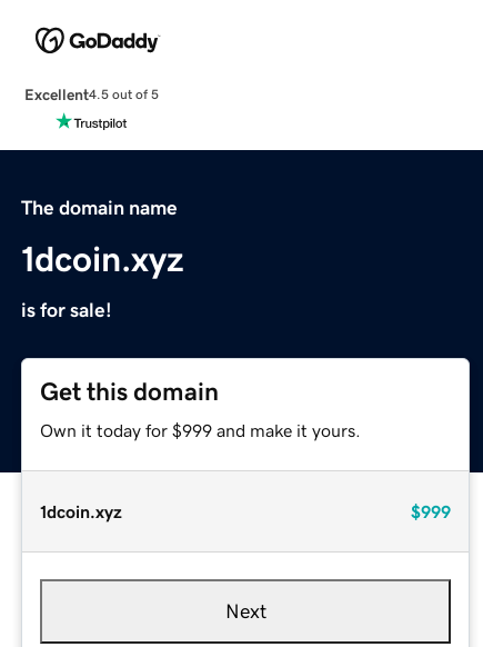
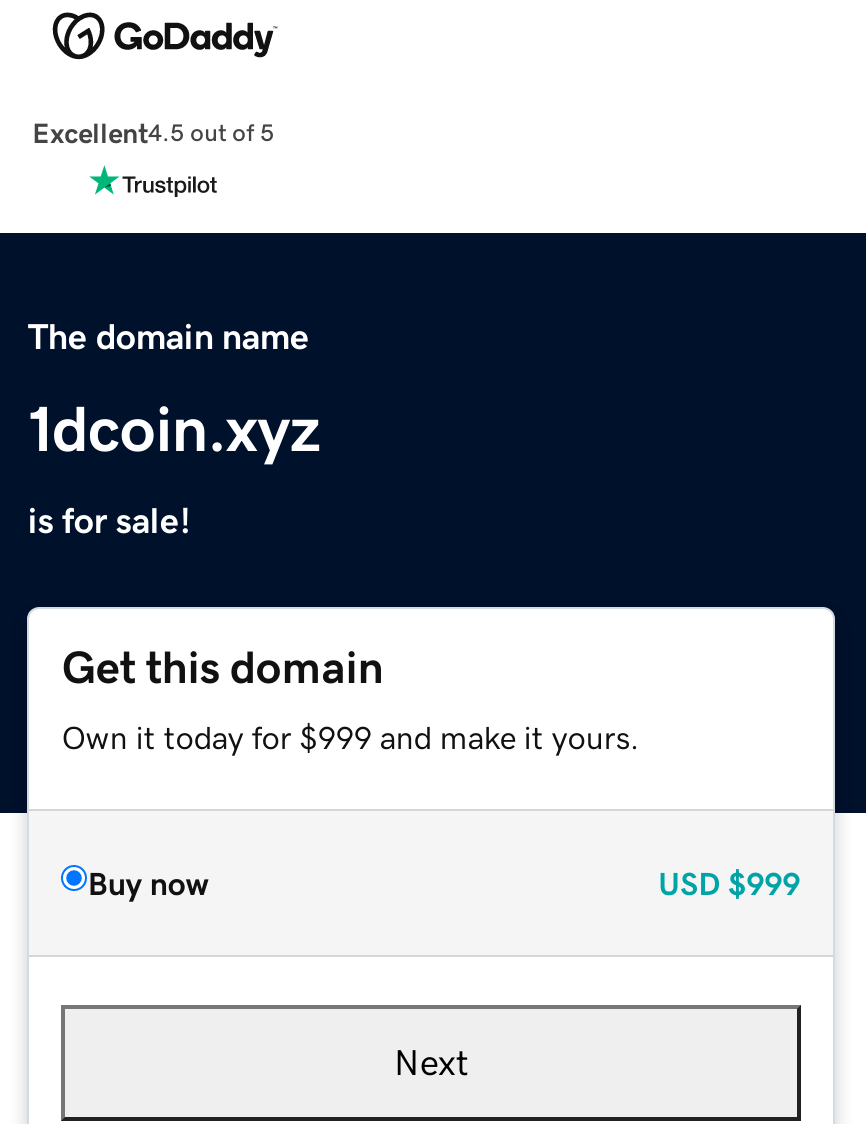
- 1dcoin.xyz
- $999
+ Buy now
+ USD $999
